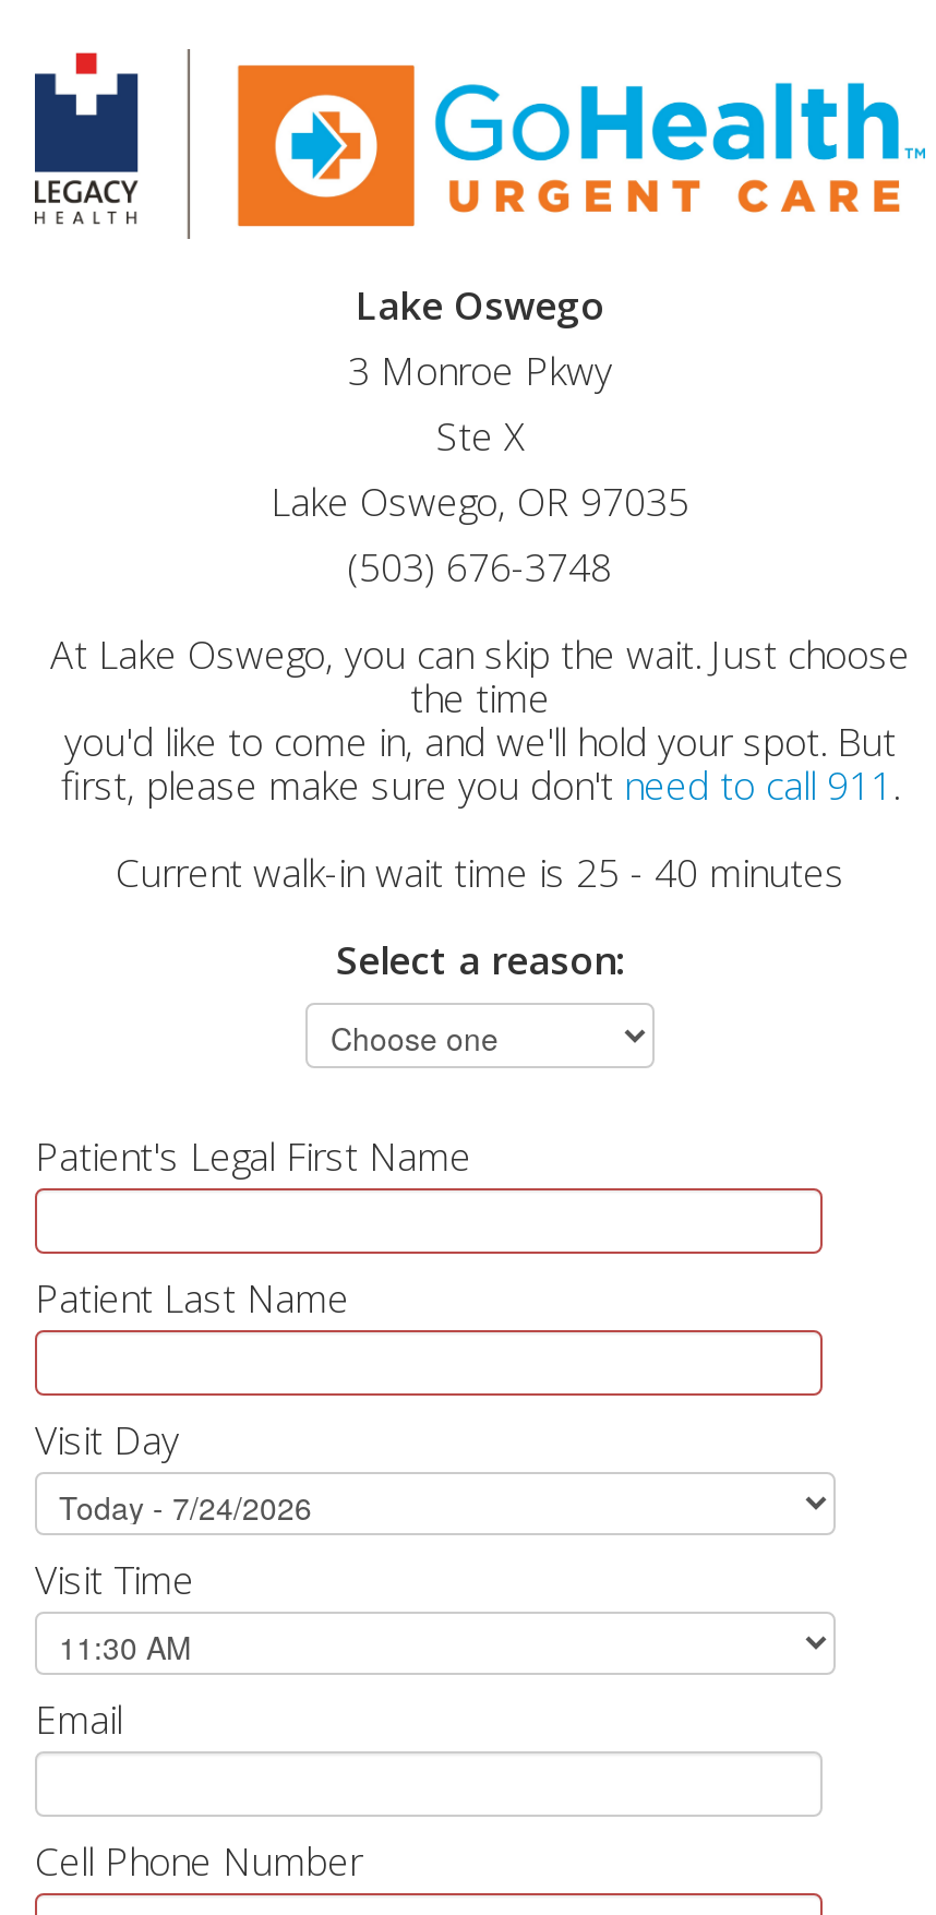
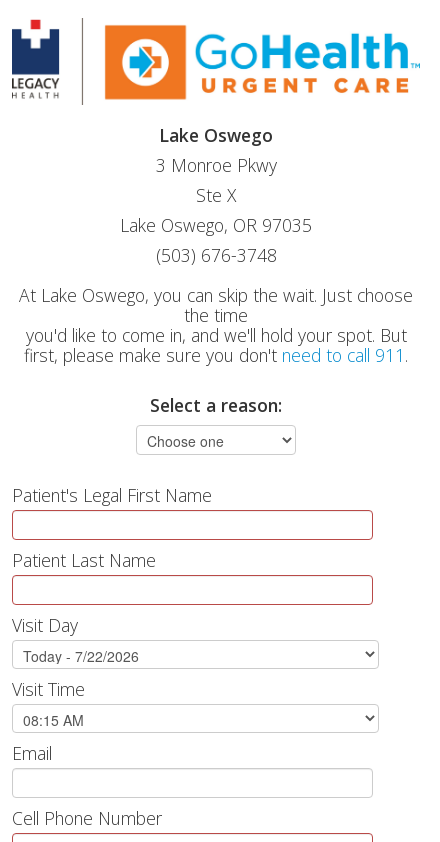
- Current walk-in wait time is 25 - 40 minutes
